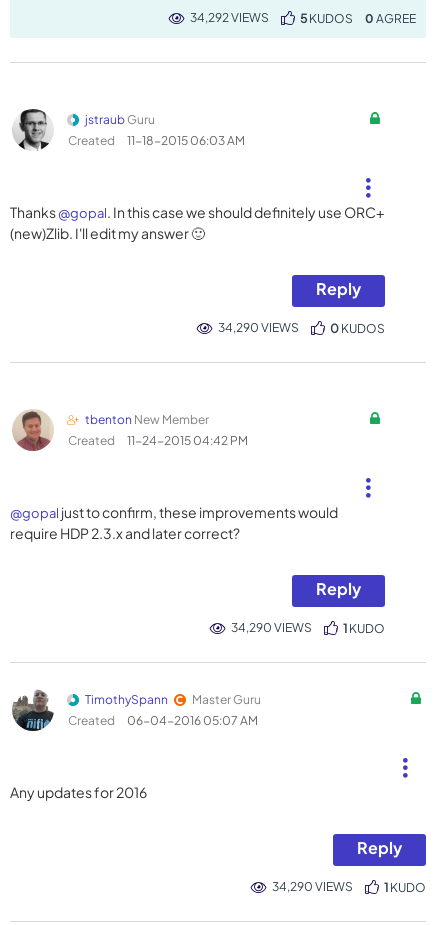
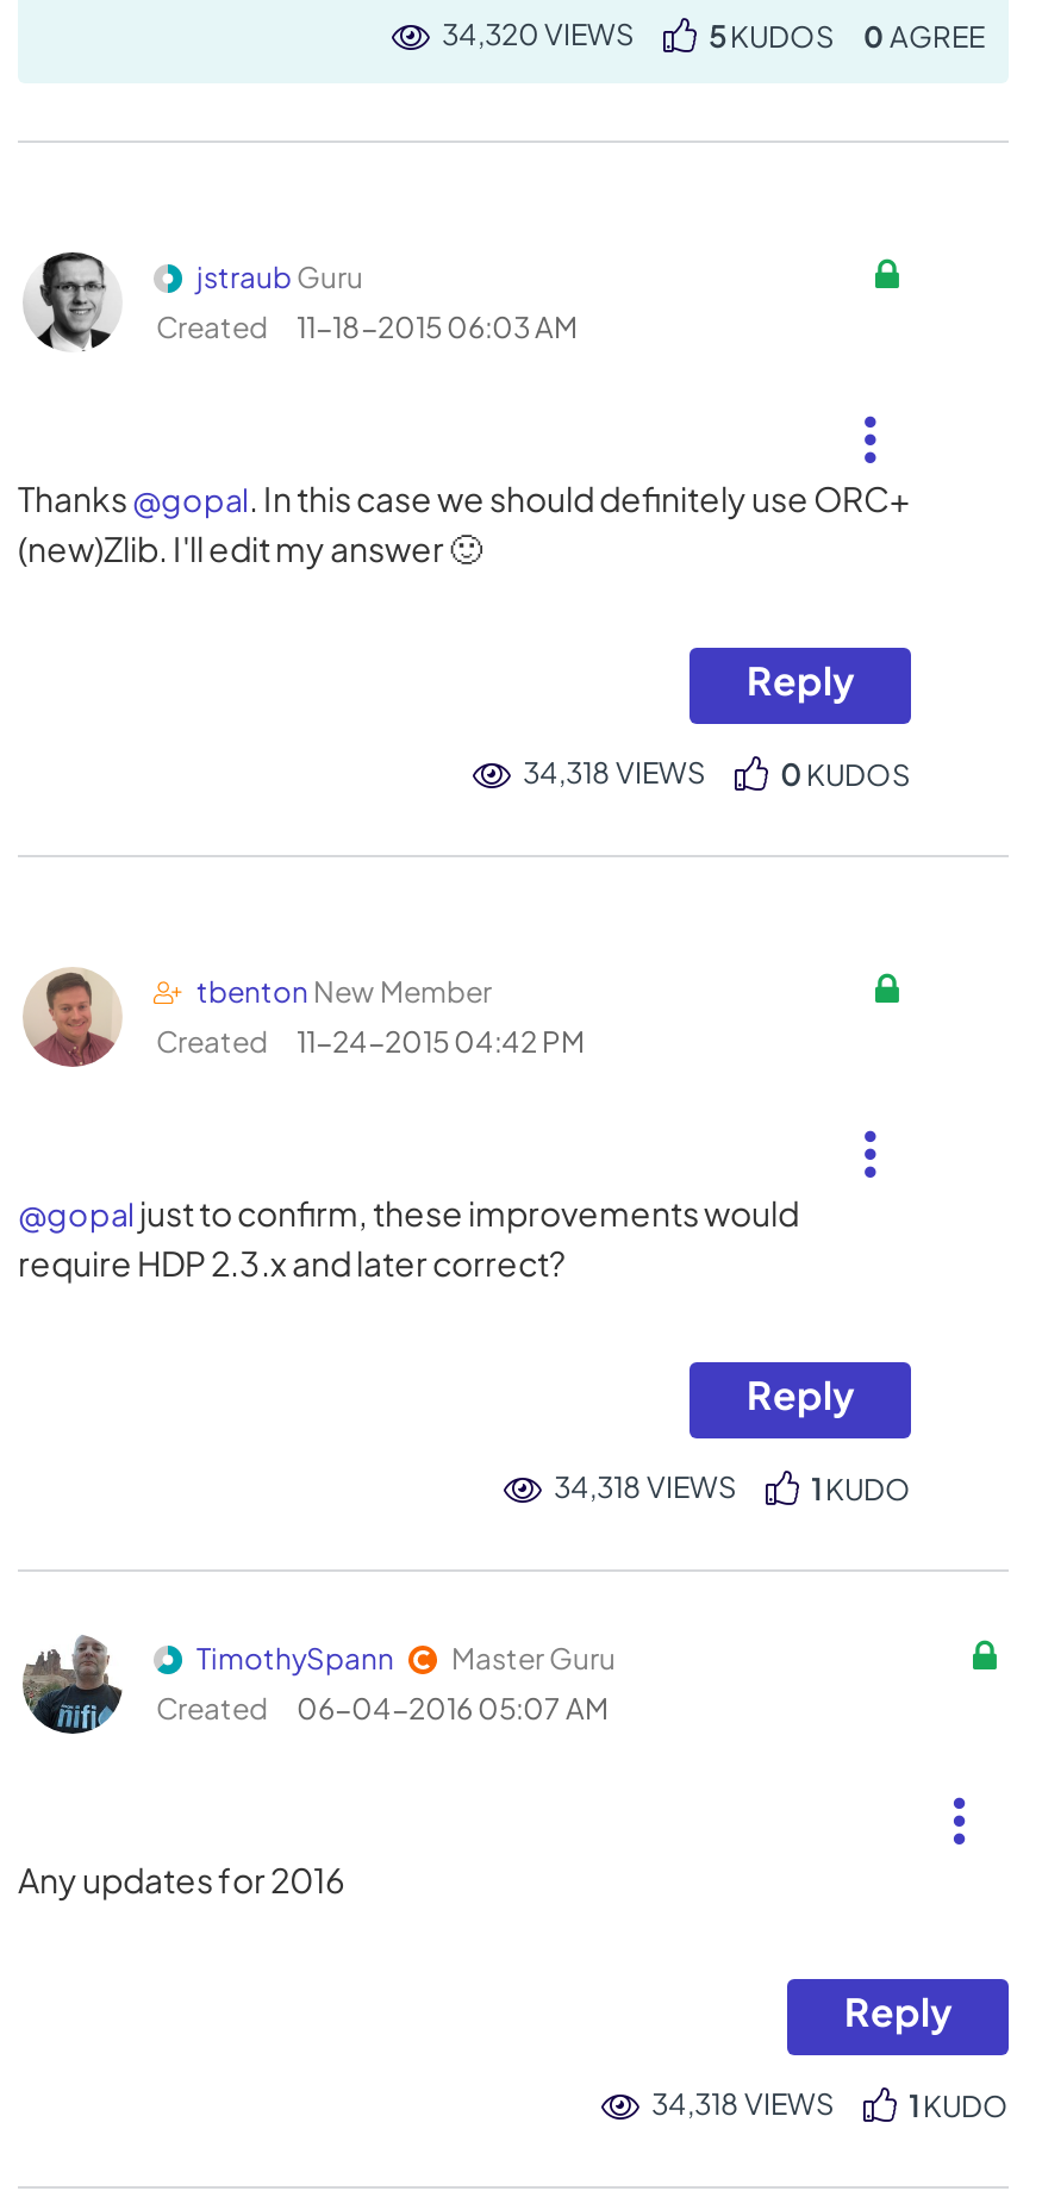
- 34,292 VIEWS
+ 34,320 VIEWS

- 34,290 VIEWS
+ 34,318 VIEWS

- 34,290 VIEWS
+ 34,318 VIEWS

- 34,290 VIEWS
+ 34,318 VIEWS
